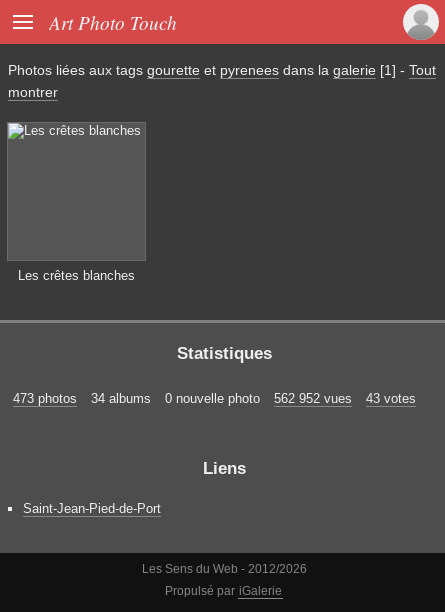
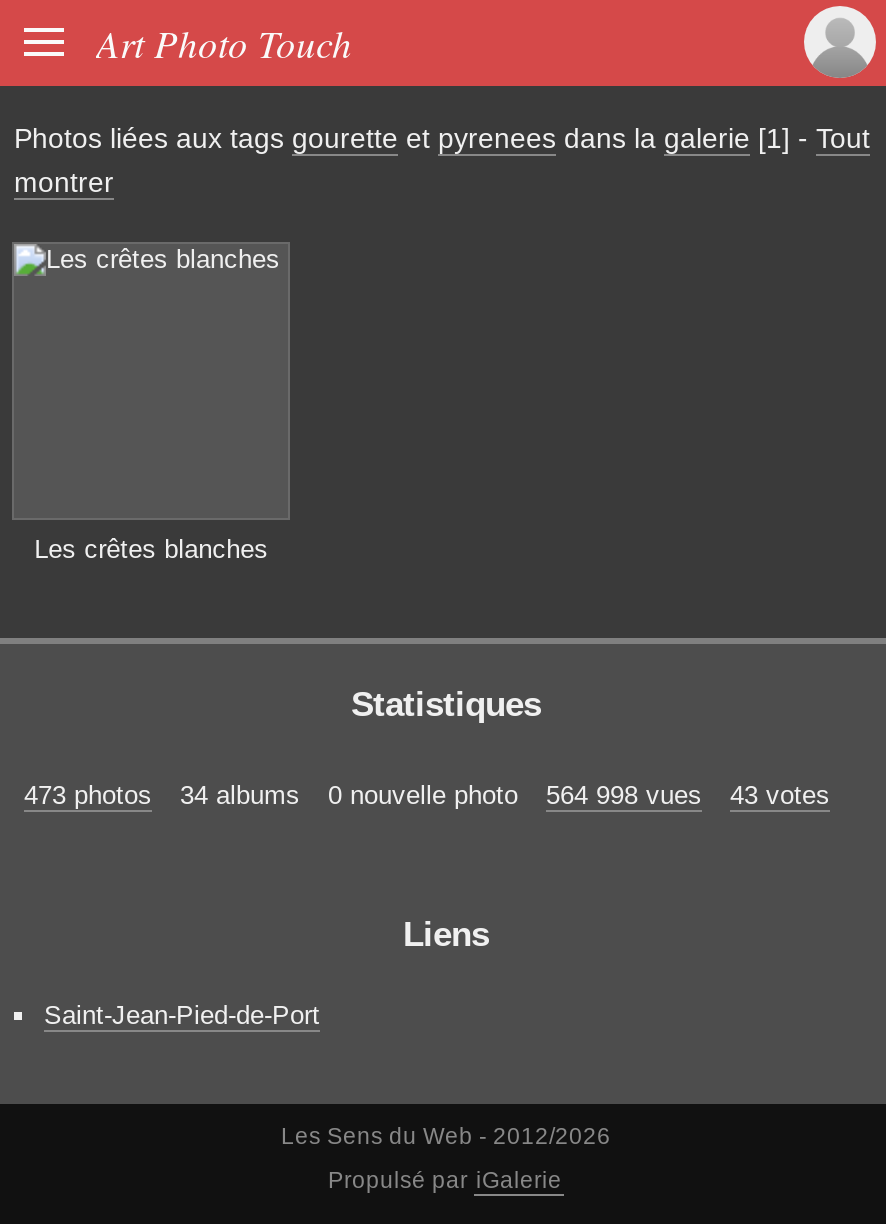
- 473 photos 34 albums 0 nouvelle photo 562 952 vues 43 votes
+ 473 photos 34 albums 0 nouvelle photo 564 998 vues 43 votes
